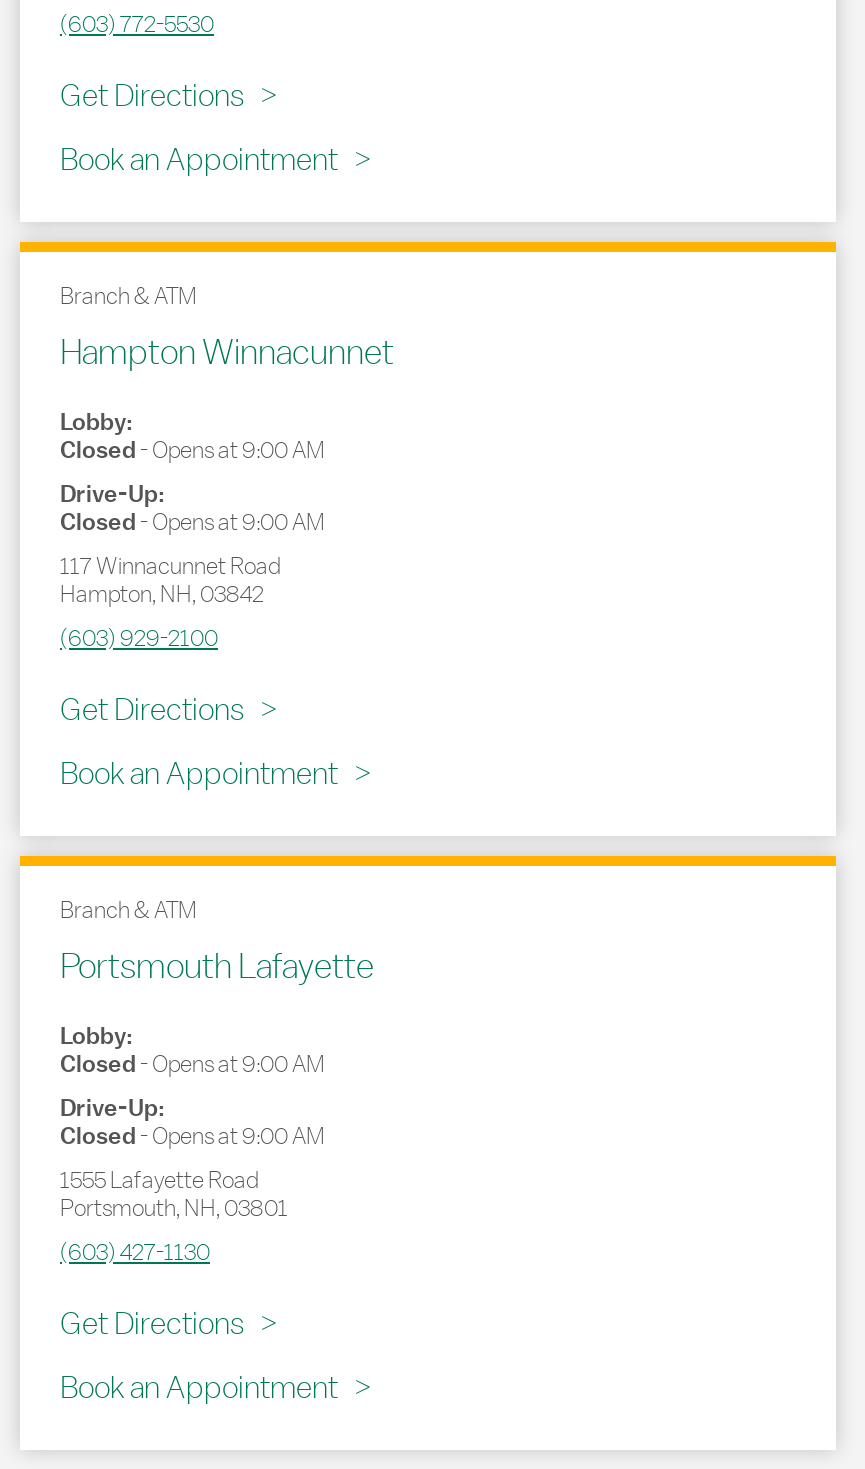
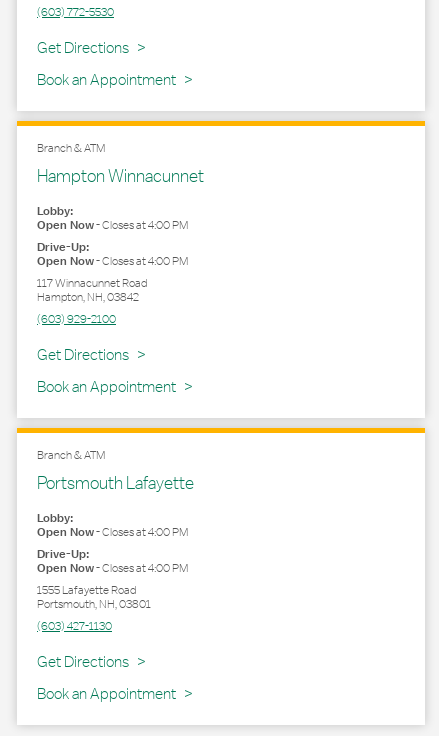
- Closed - Opens at 9:00 AM
+ Open Now - Closes at 4:00 PM

- Closed -Opens at 9:00 AM
+ Open Now -Closes at 4:00 PM

- Closed - Opens at 9:00 AM
+ Open Now - Closes at 4:00 PM

- Closed -Opens at 9:00 AM
+ Open Now -Closes at 4:00 PM
